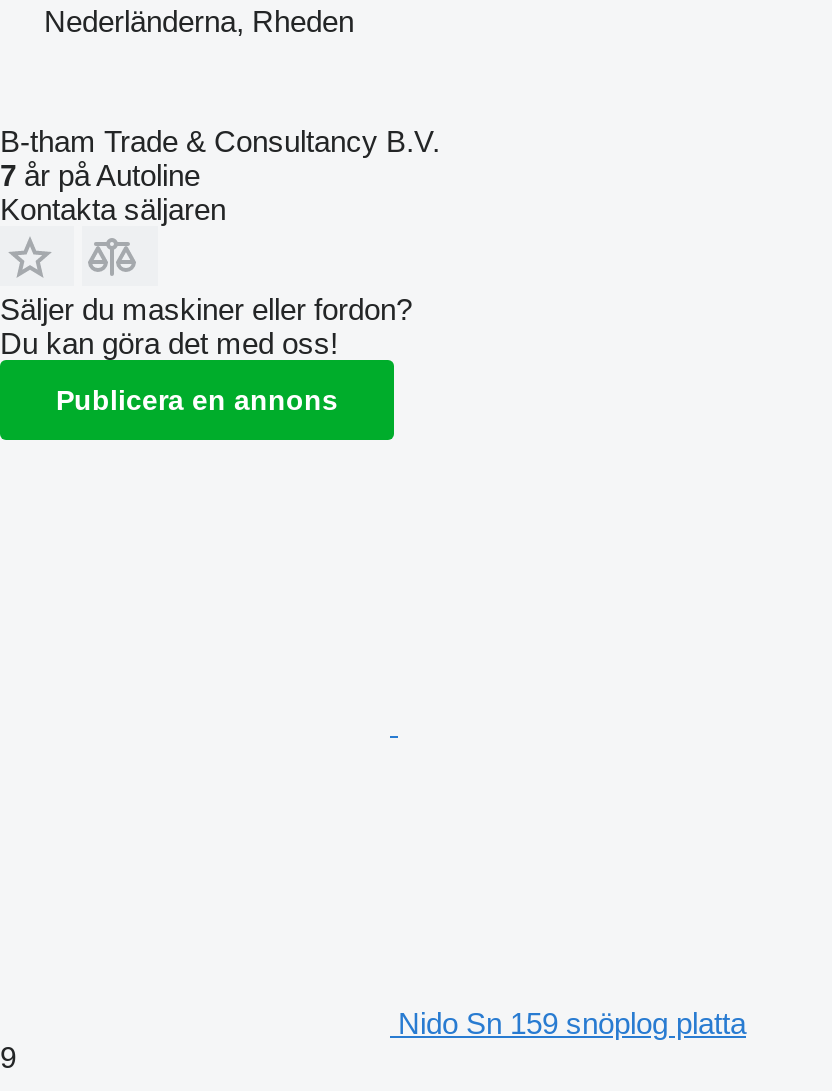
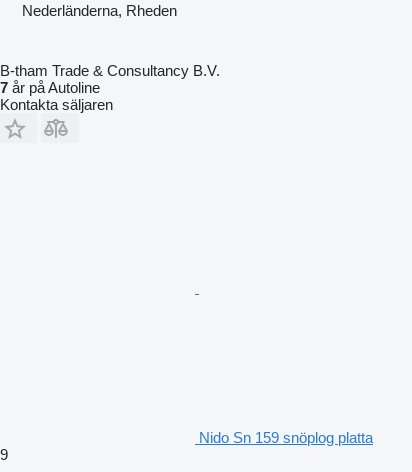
- Säljer du maskiner eller fordon?
- Du kan göra det med oss!
- Publicera en annons
